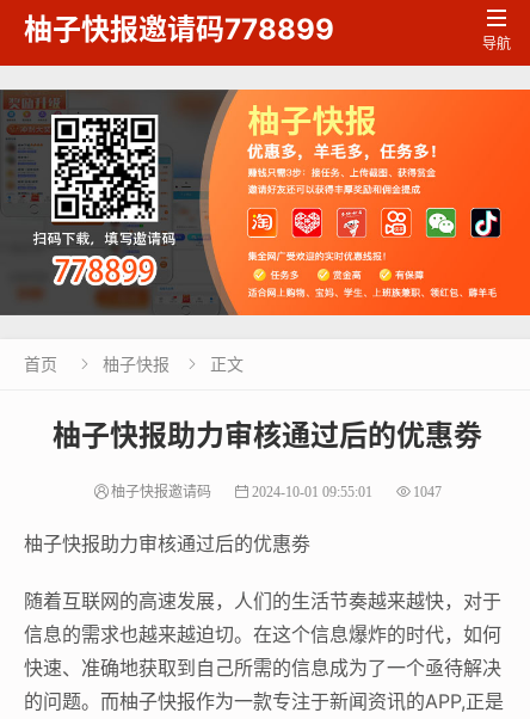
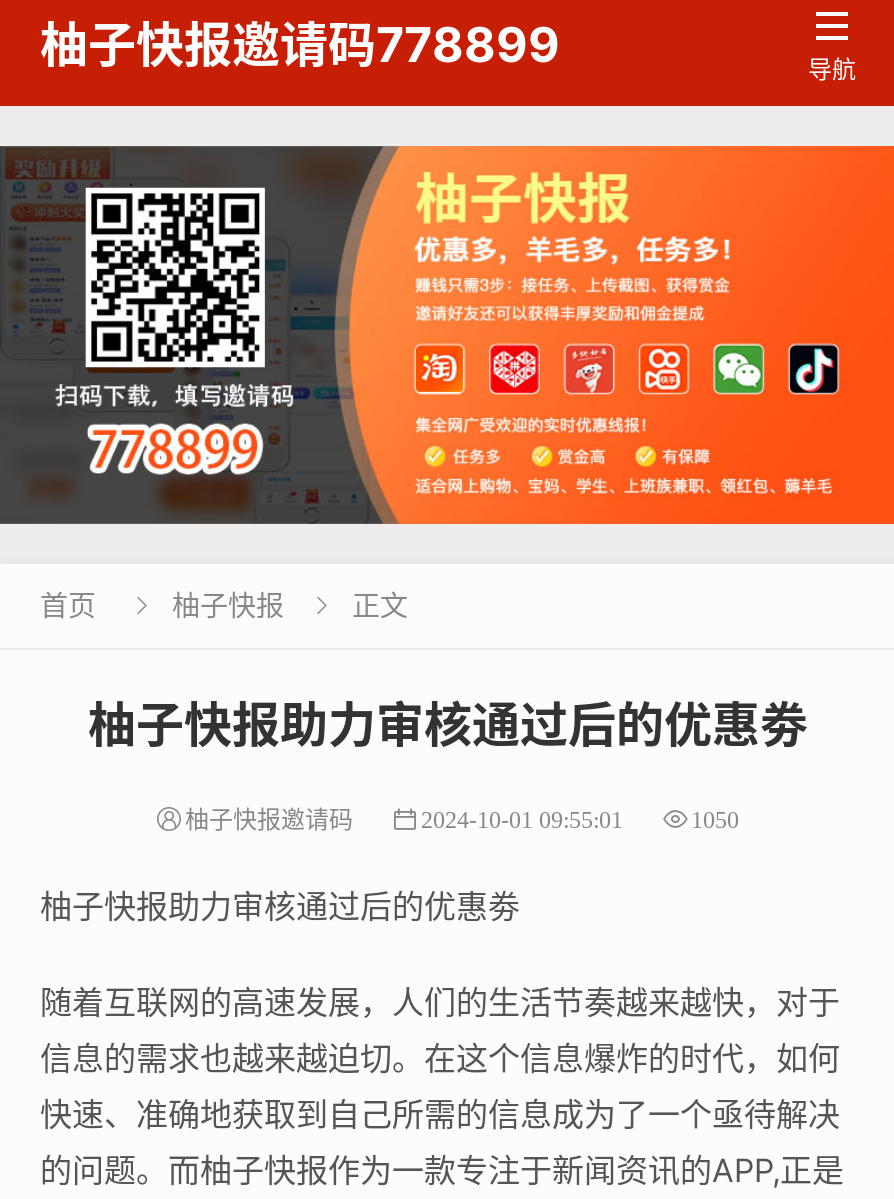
- 1047
+ 1050
